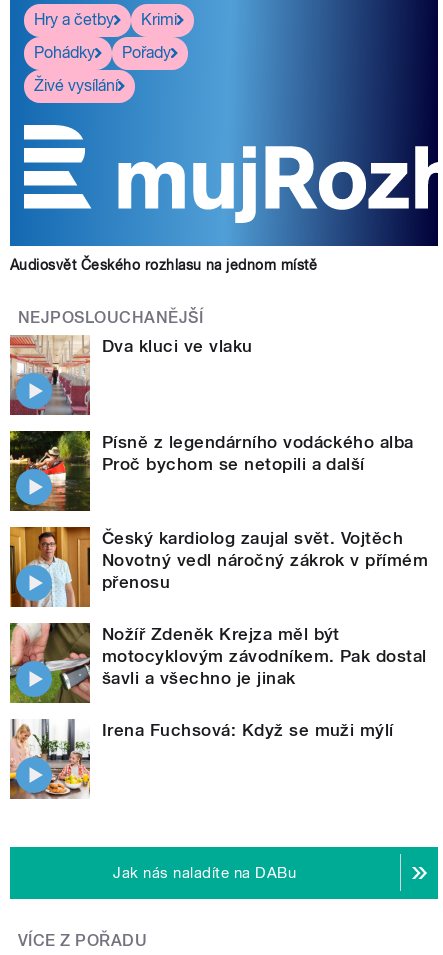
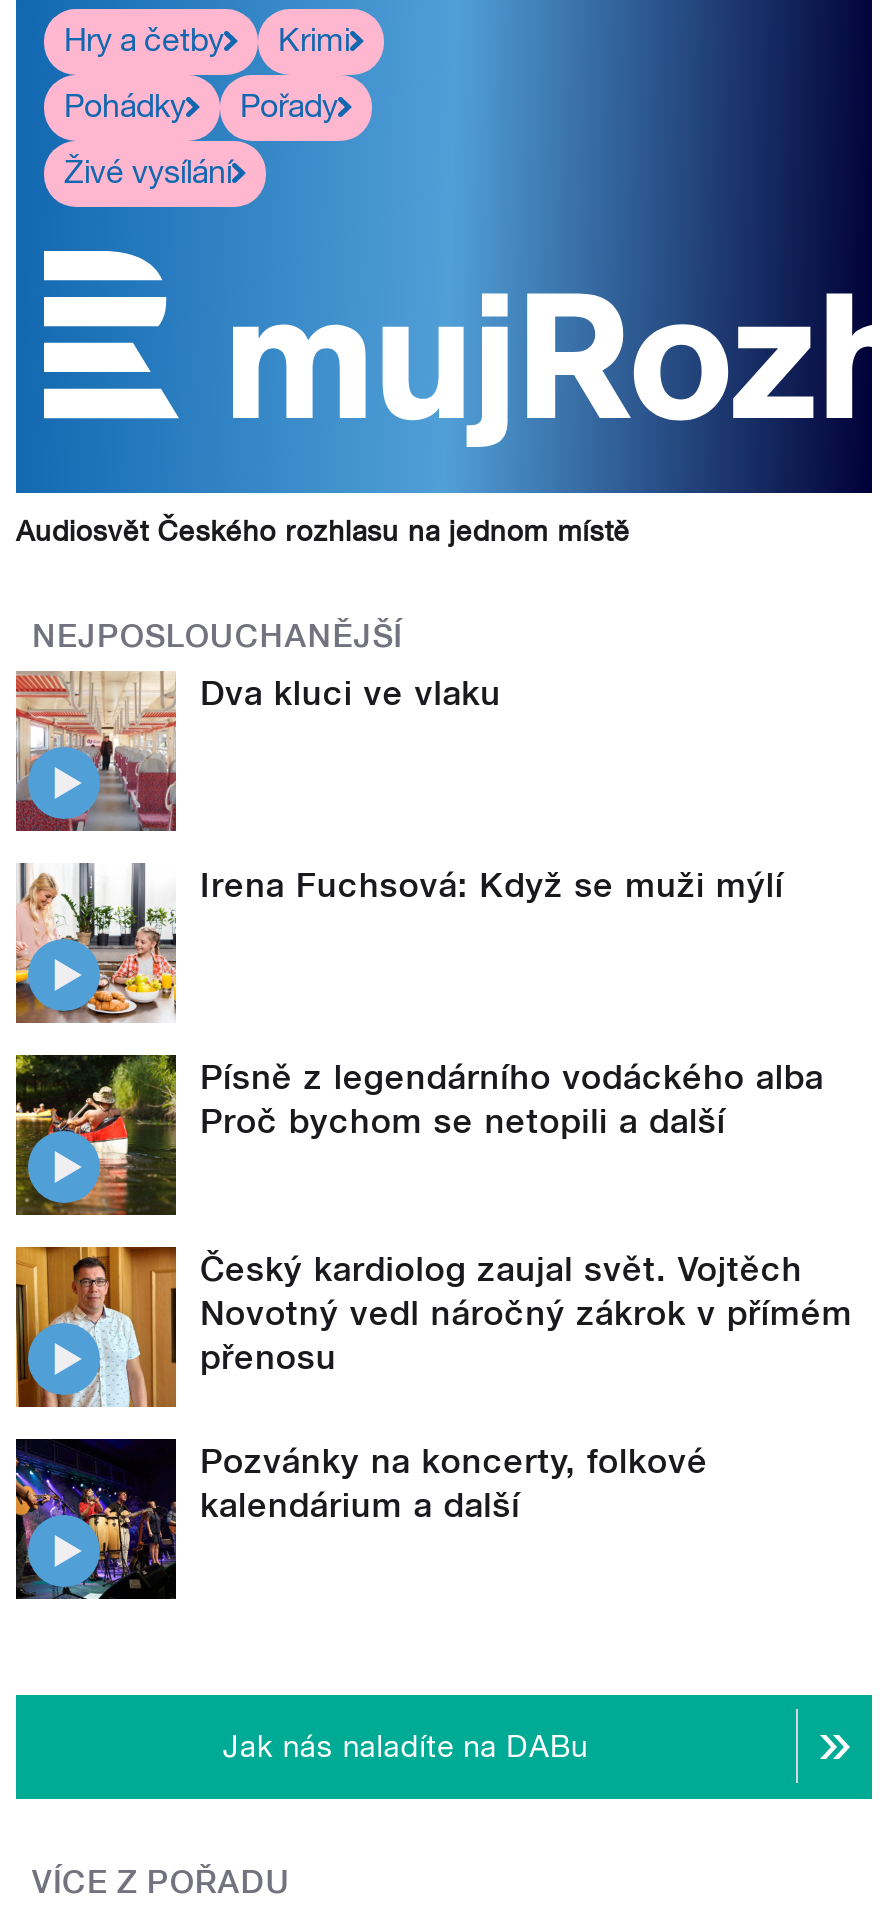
moved down: [image] | Písně z legendárního vodáckého alba | Proč bychom se netopili a další | Český kardiolog zaujal svět. Vojtěch | Novotný vedl náročný zákrok v přímém | přenosu

- [image]
- Nožíř Zdeněk Krejza měl být
- motocyklovým závodníkem. Pak dostal
- šavli a všechno je jinak
+ [image]
+ Pozvánky na koncerty, folkové
+ kalendárium a další

moved up: [image] | Irena Fuchsová: Když se muži mýlí
